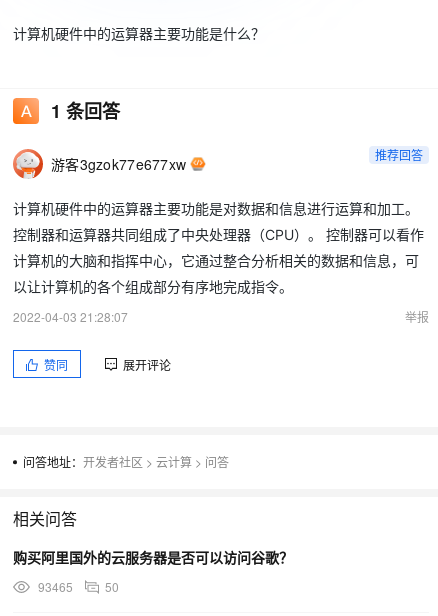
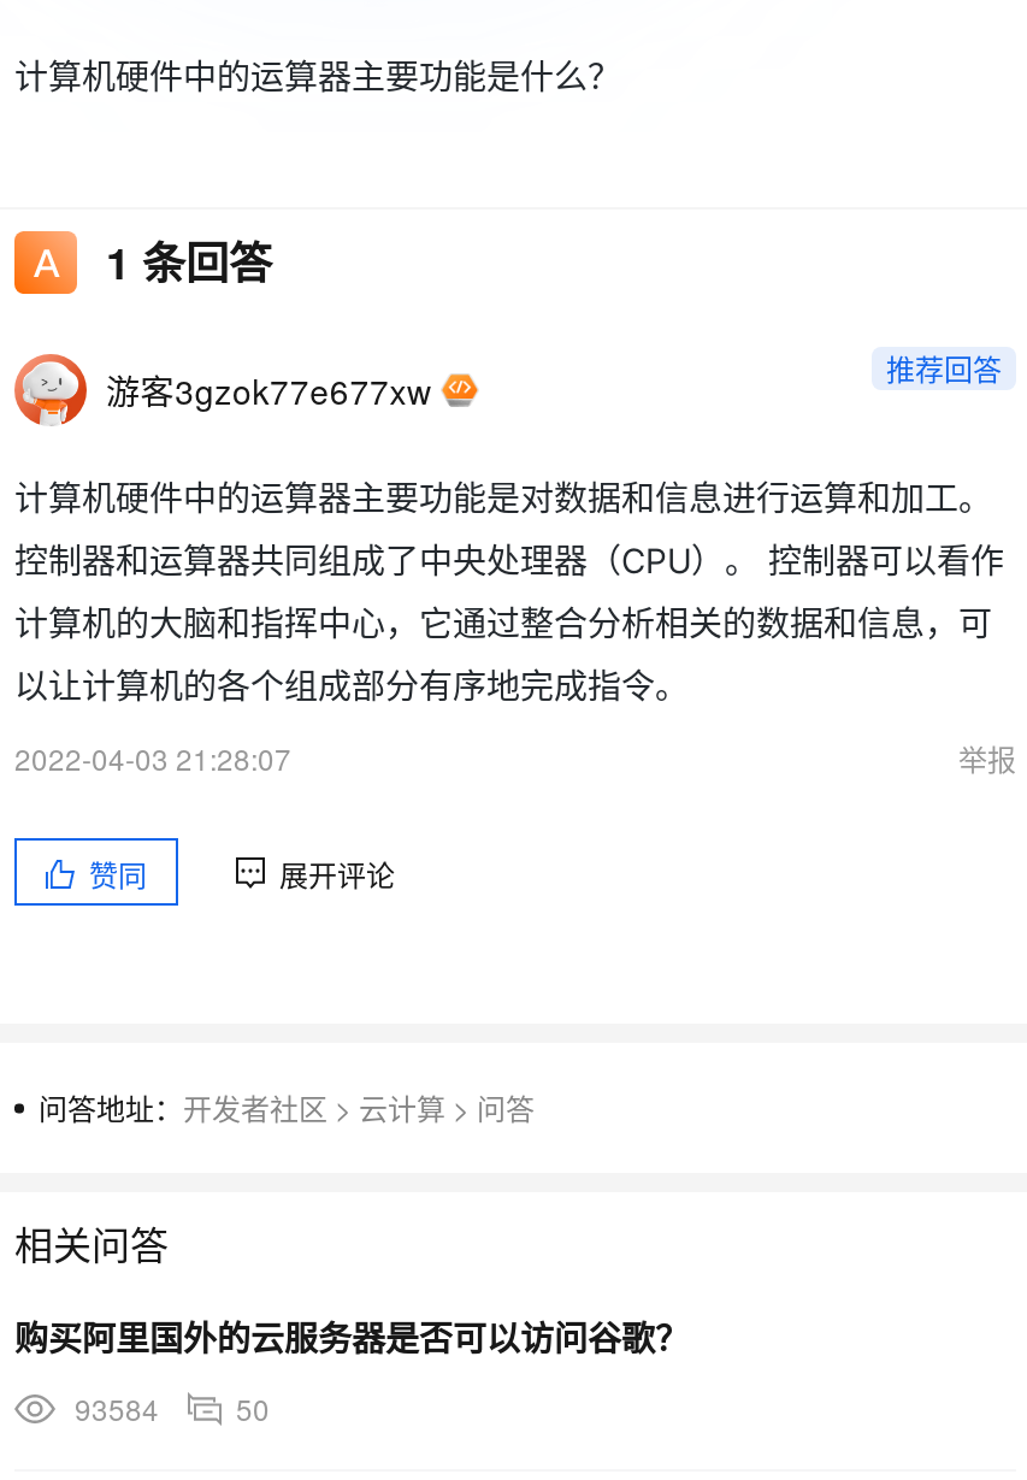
- 93465 50
+ 93584 50
